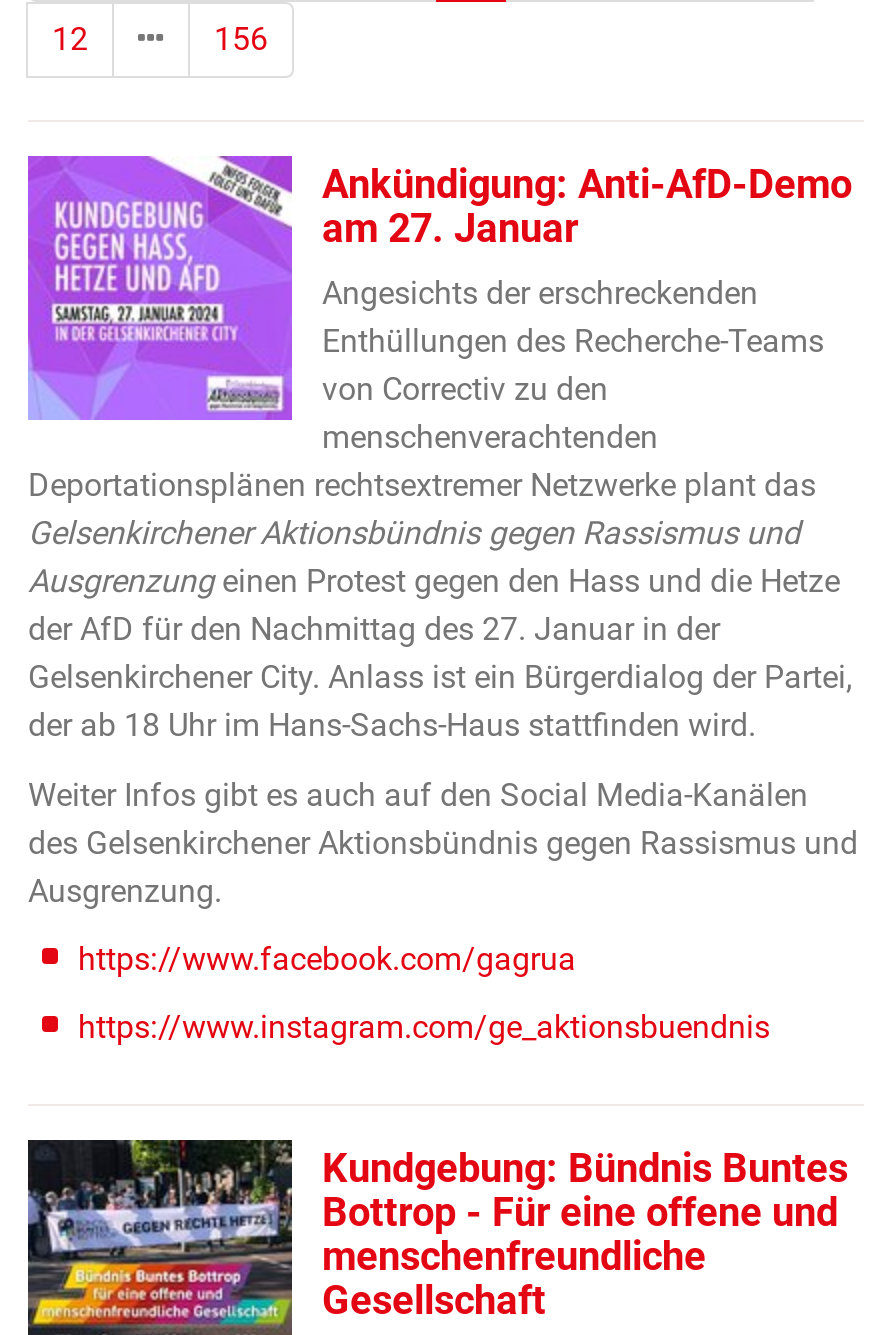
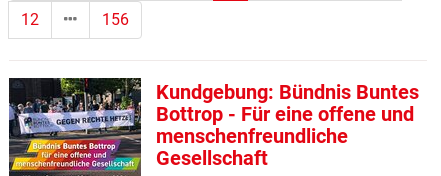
- [image]
- Ankündigung: Anti-AfD-Demo
- am 27. Januar
- Angesichts der erschreckenden
- Enthüllungen des Recherche-Teams
- von Correctiv zu den
- menschenverachtenden
- Deportationsplänen rechtsextremer Netzwerke plant das
- Gelsenkirchener Aktionsbündnis gegen Rassismus und
- Ausgrenzung einen Protest gegen den Hass und die Hetze
- der AfD für den Nachmittag des 27. Januar in der
- Gelsenkirchener City. Anlass ist ein Bürgerdialog der Partei,
- der ab 18 Uhr im Hans-Sachs-Haus stattfinden wird.
- Weiter Infos gibt es auch auf den Social Media-Kanälen
- des Gelsenkirchener Aktionsbündnis gegen Rassismus und
- Ausgrenzung.
- https://www.facebook.com/gagrua
- https://www.instagram.com/ge_aktionsbuendnis
